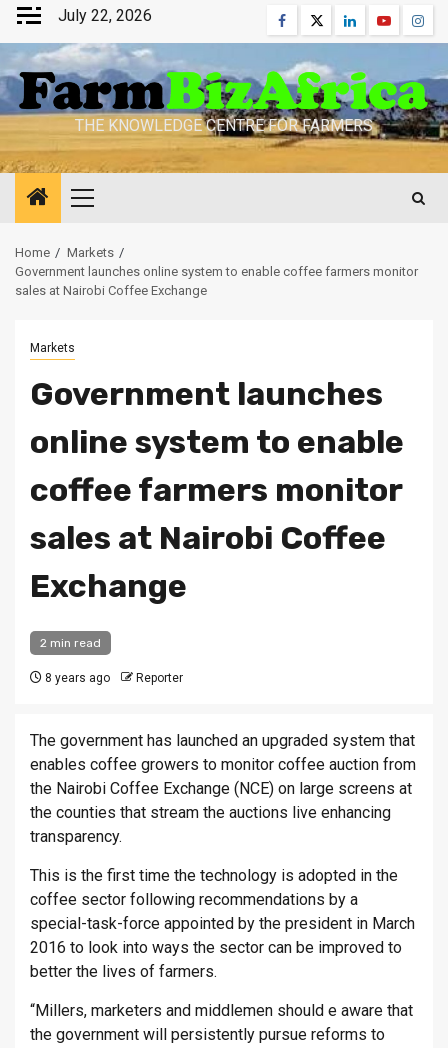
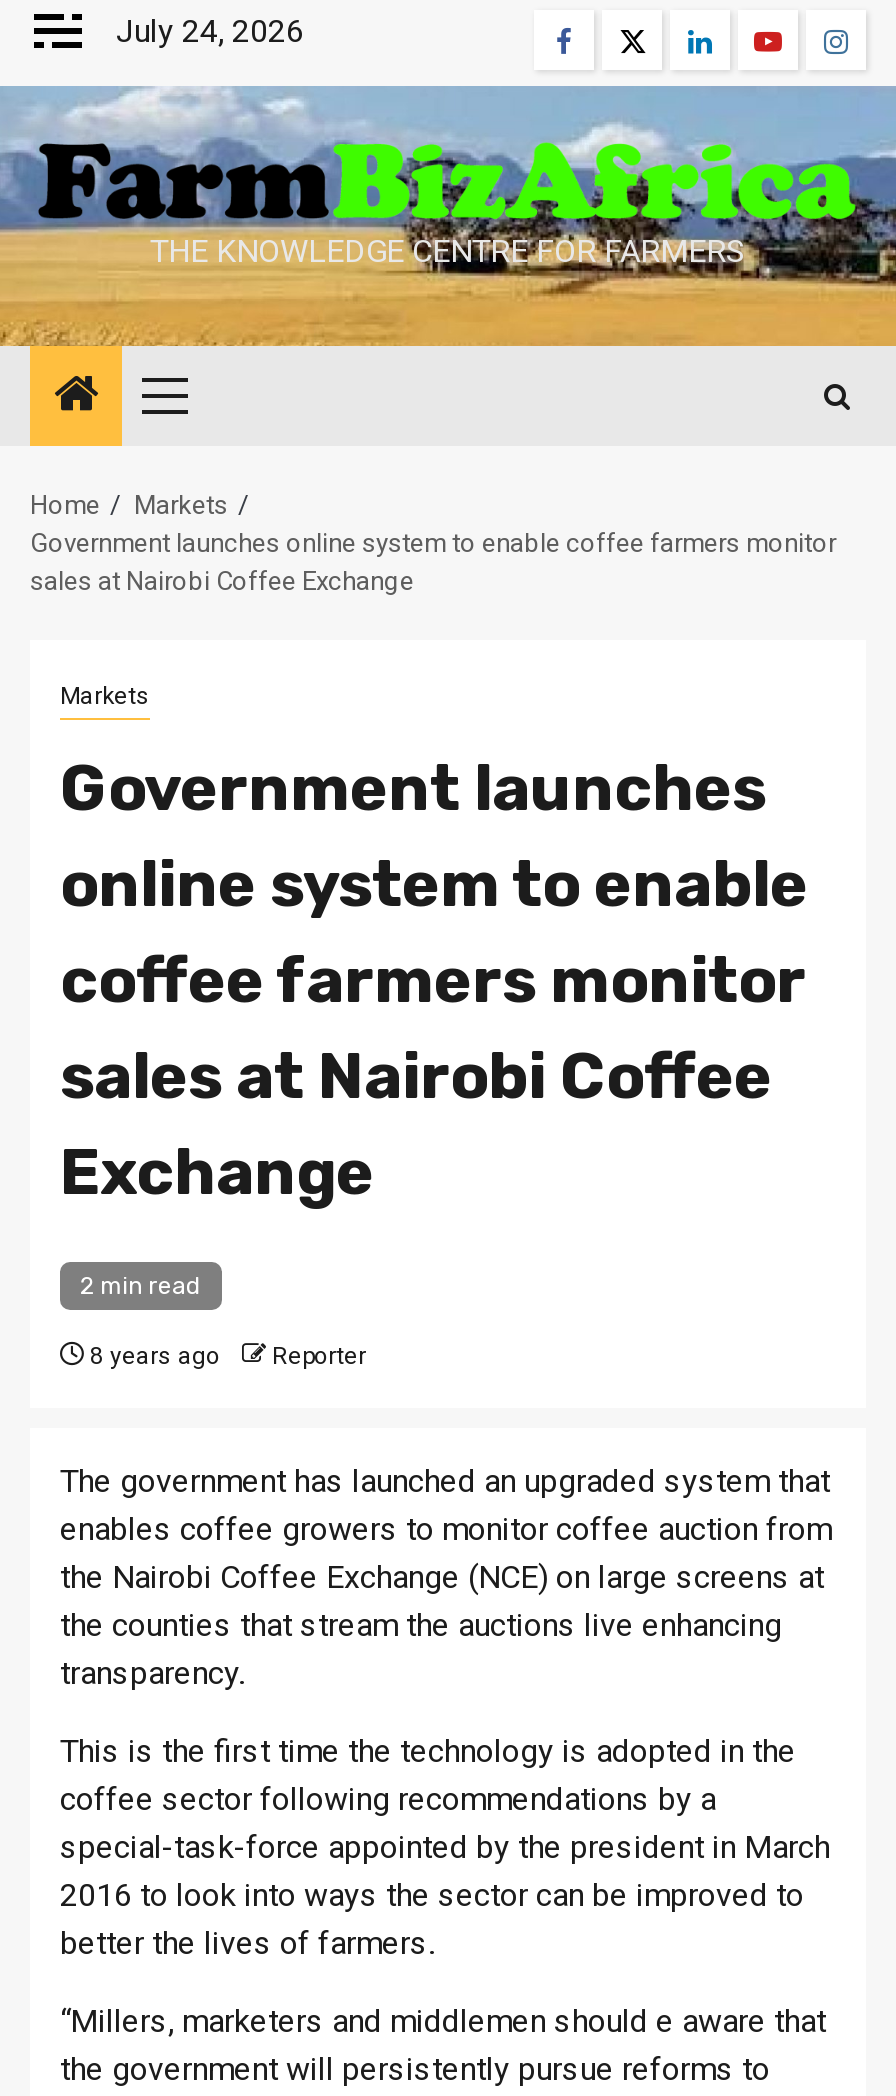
- July 22, 2026
+ July 24, 2026
